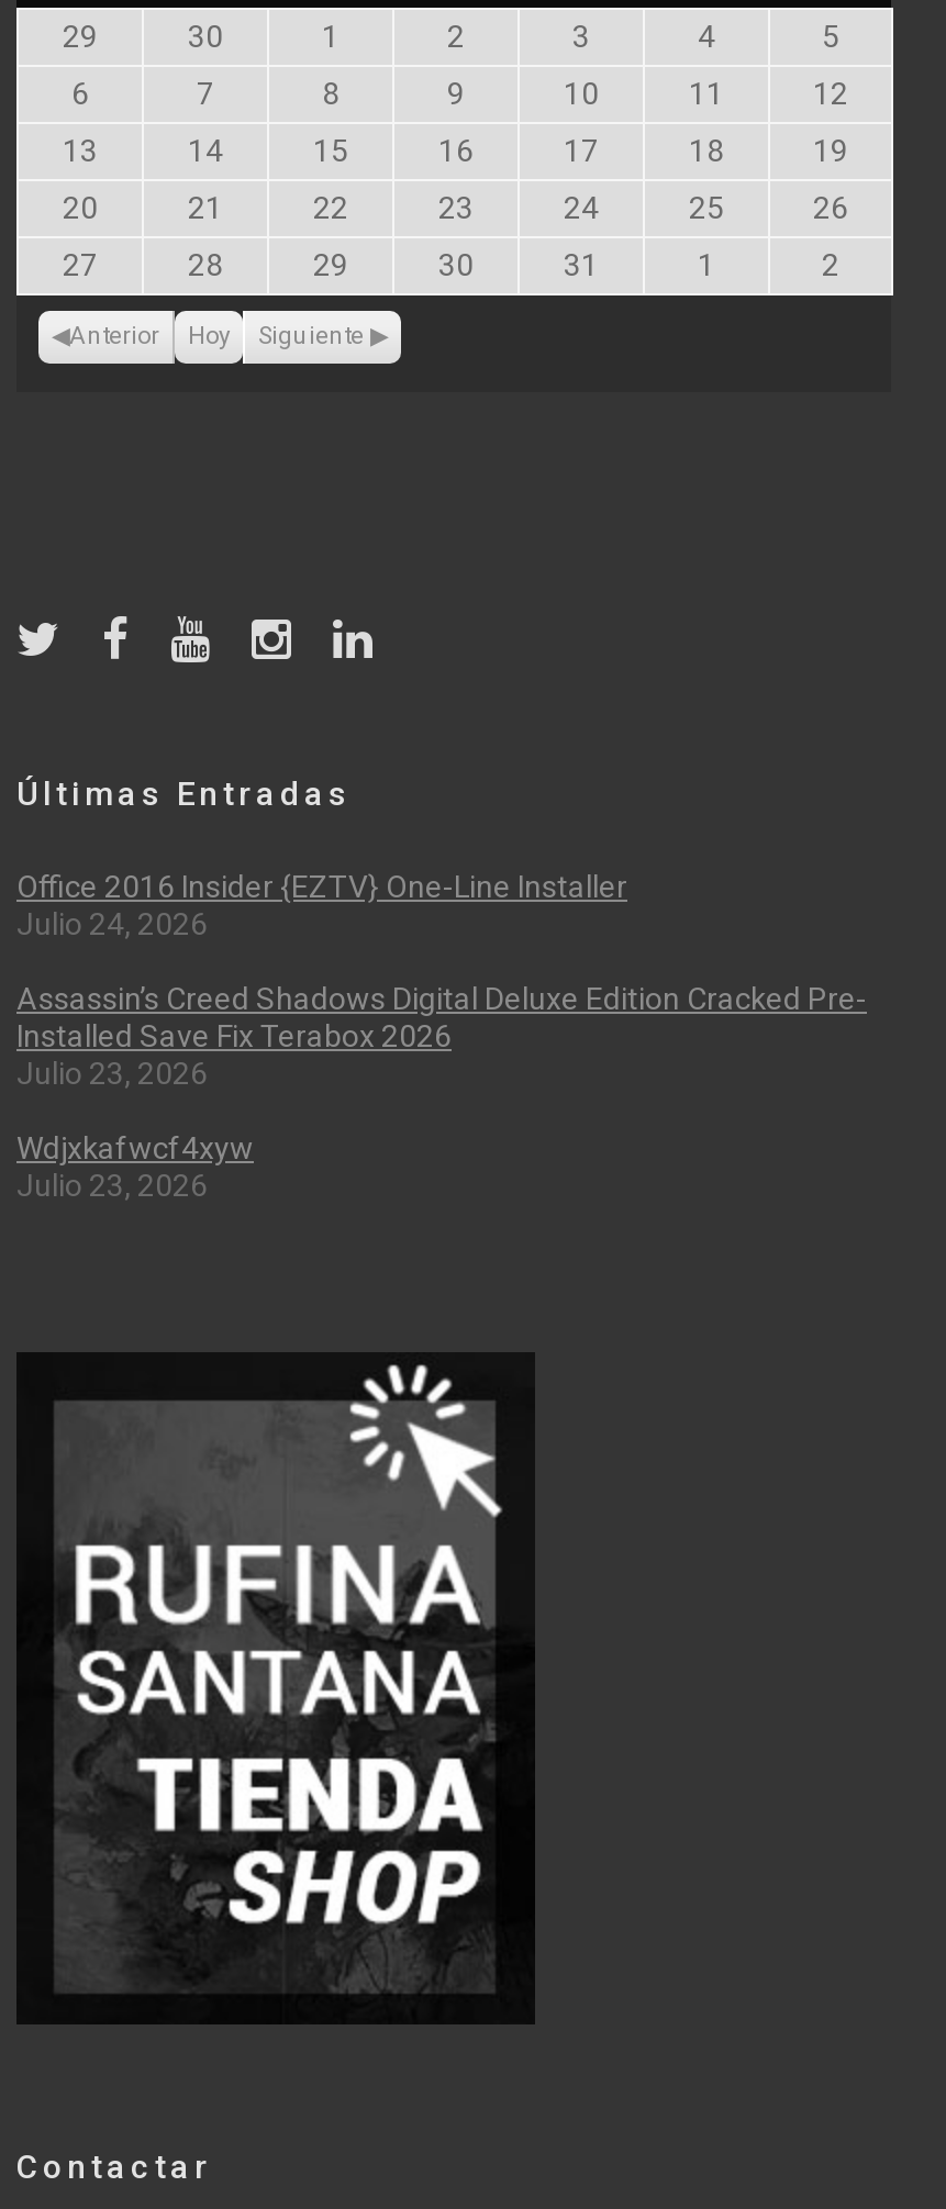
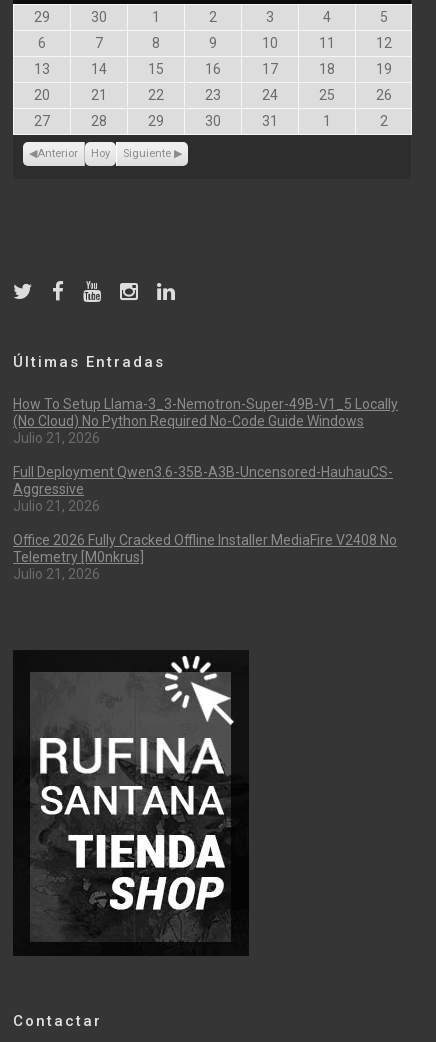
- Office 2016 Insider {EZTV} One-Line Installer
- Julio 24, 2026
+ How To Setup Llama-3_3-Nemotron-Super-49B-V1_5 Locally
+ (No Cloud) No Python Required No-Code Guide Windows
+ Julio 21, 2026

- Assassin’s Creed Shadows Digital Deluxe Edition Cracked Pre-
- Installed Save Fix Terabox 2026
- Julio 23, 2026
+ Full Deployment Qwen3.6-35B-A3B-Uncensored-HauhauCS-
+ Aggressive
+ Julio 21, 2026

- Wdjxkafwcf4xyw
- Julio 23, 2026
+ Office 2026 Fully Cracked Offline Installer MediaFire V2408 No
+ Telemetry [m0nkrus]
+ Julio 21, 2026
